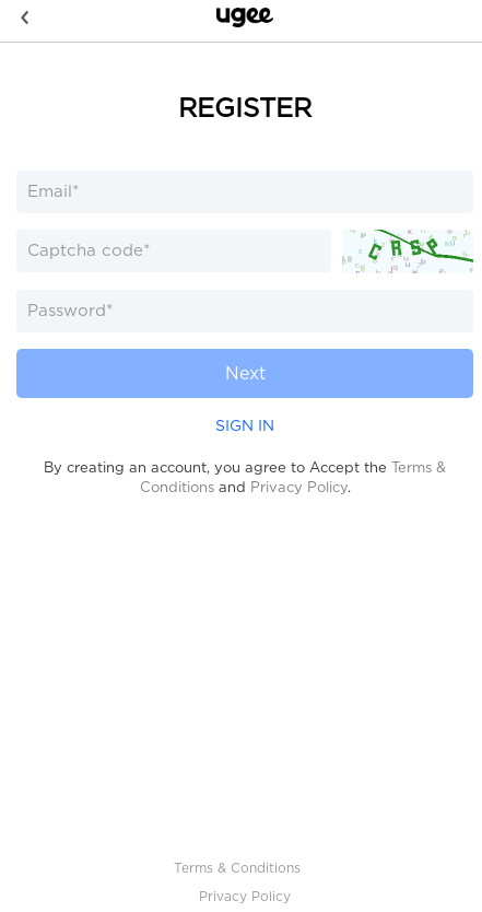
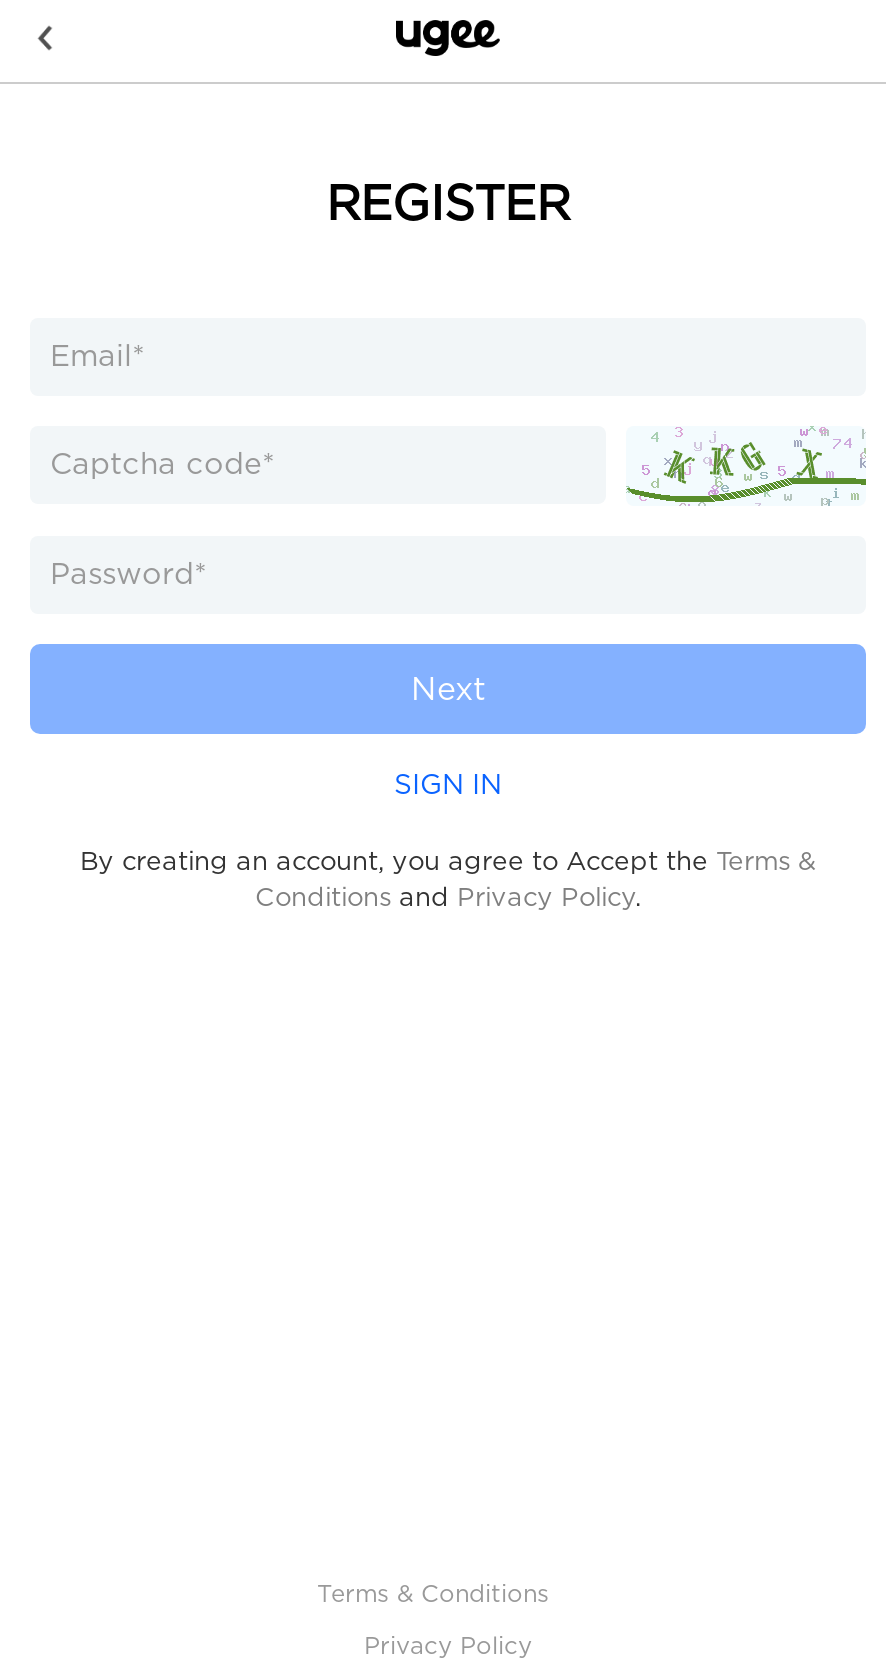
- [image]
+ [image]
